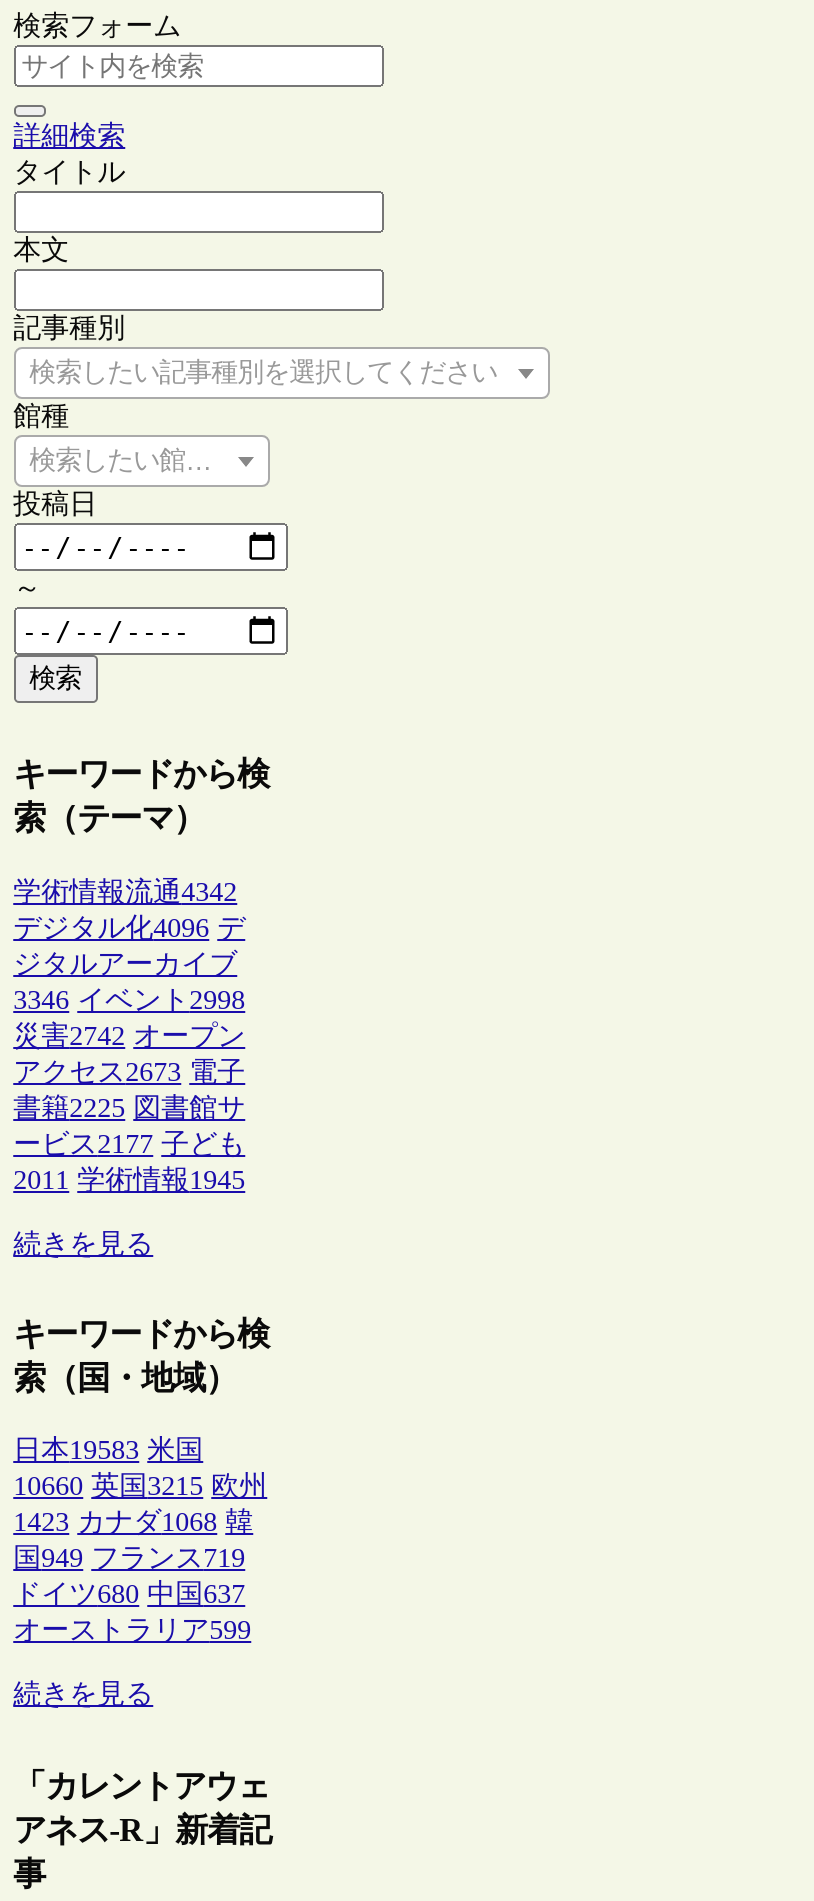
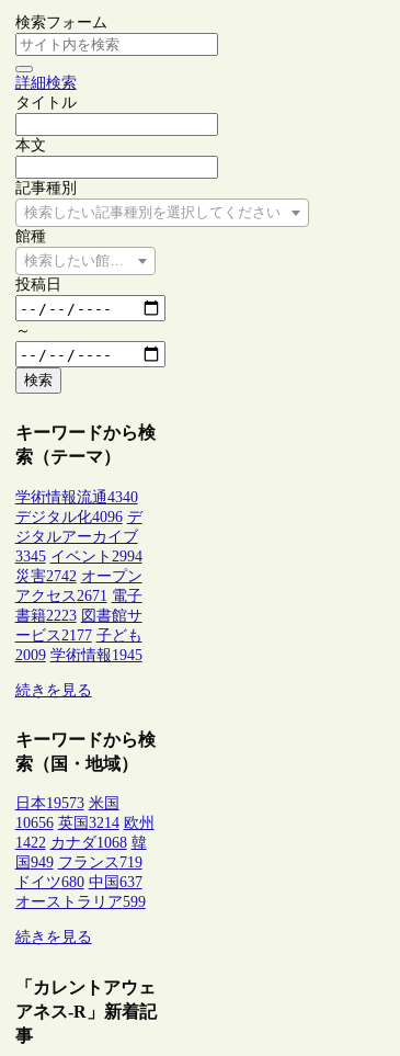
- 学術情報流通4342
+ 学術情報流通4340

- 3346 イベント2998
+ 3345 イベント2994

- アクセス2673 電子
+ アクセス2671 電子

- 書籍2225 図書館サ
+ 書籍2223 図書館サ

- 2011 学術情報1945
+ 2009 学術情報1945

- 日本19583 米国
+ 日本19573 米国

- 10660 英国3215 欧州
+ 10656 英国3214 欧州

- 1423 カナダ1068 韓
+ 1422 カナダ1068 韓
